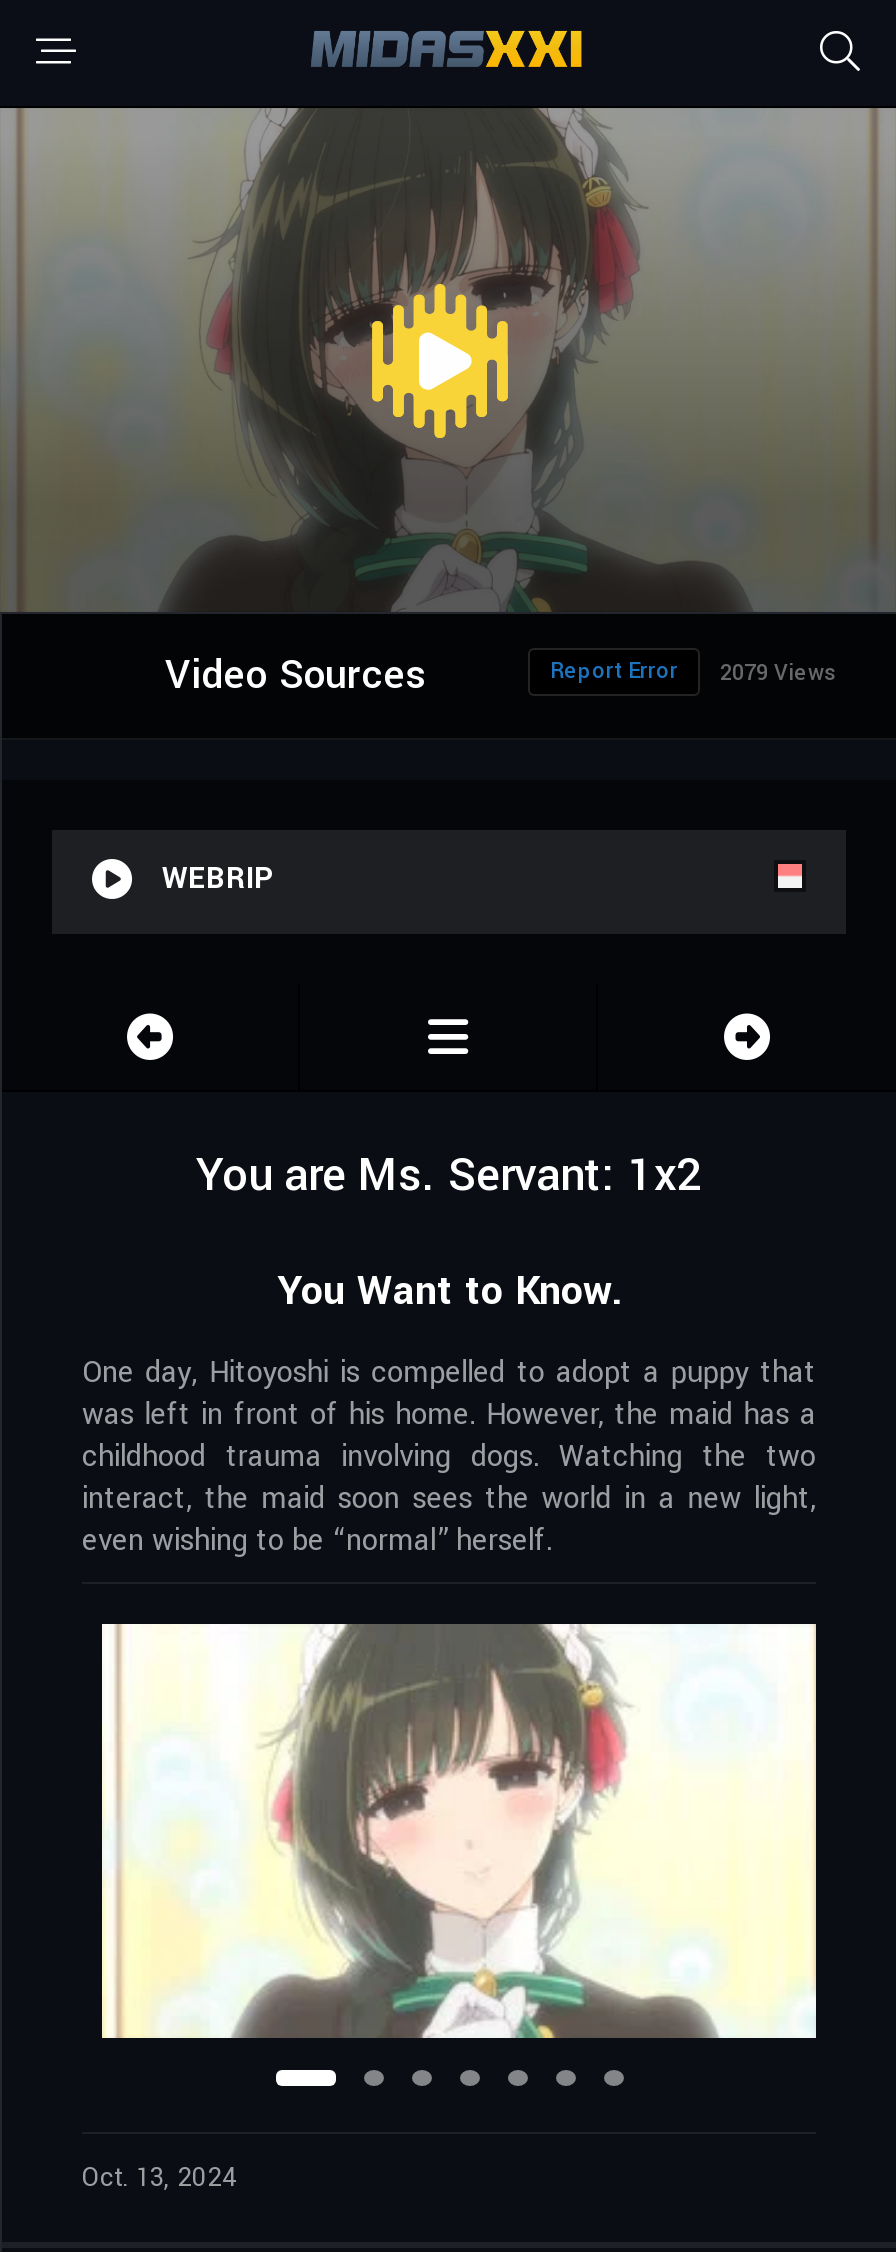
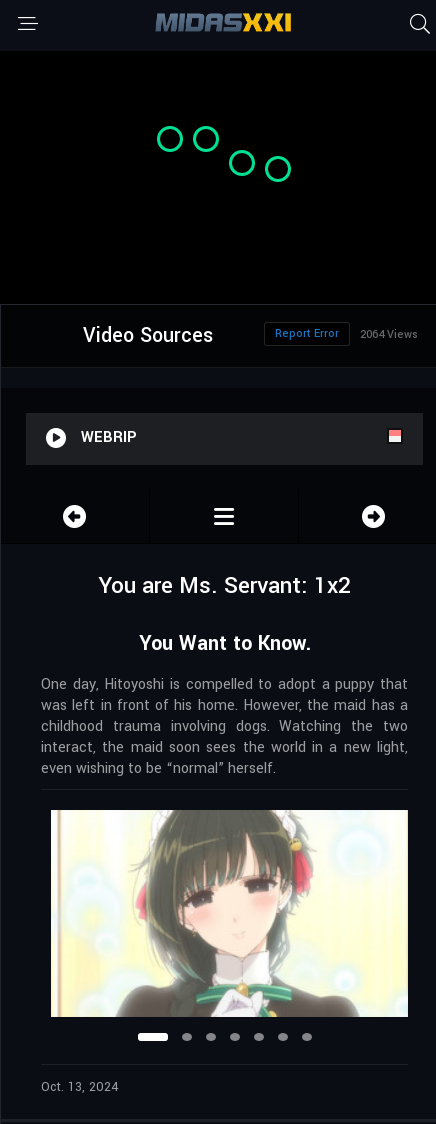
- [image]

- Report Error 2079 Views
+ Report Error 2064 Views
